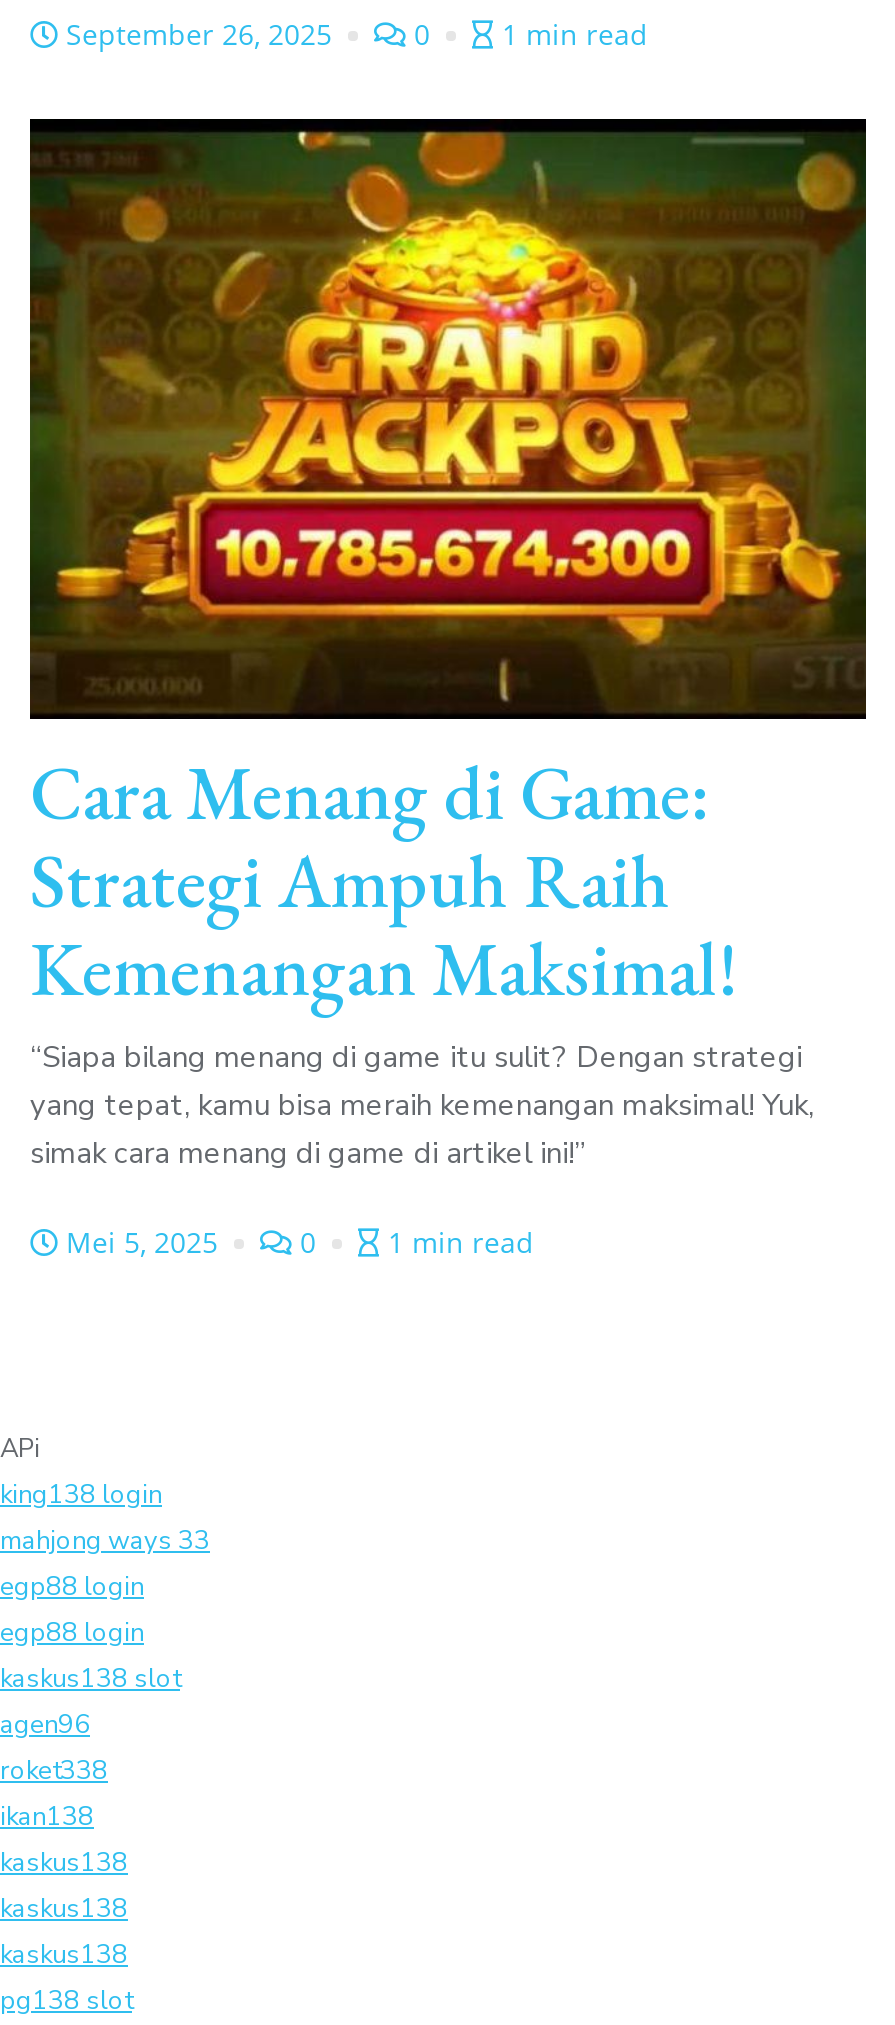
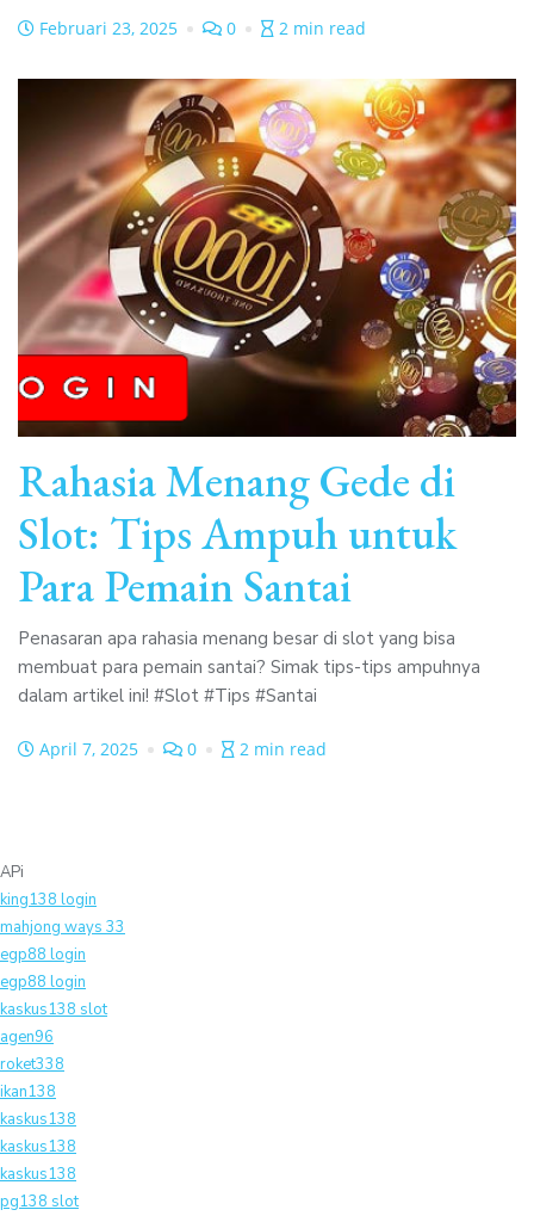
- September 26, 2025
+ Februari 23, 2025

- 1 min read
+ 2 min read

- [image]
- Cara Menang di Game:
- Strategi Ampuh Raih
- Kemenangan Maksimal!
- “Siapa bilang menang di game itu sulit? Dengan strategi
- yang tepat, kamu bisa meraih kemenangan maksimal! Yuk,
- simak cara menang di game di artikel ini!”
+ [image]
+ Rahasia Menang Gede di
+ Slot: Tips Ampuh untuk
+ Para Pemain Santai
+ Penasaran apa rahasia menang besar di slot yang bisa
+ membuat para pemain santai? Simak tips-tips ampuhnya
+ dalam artikel ini! #Slot #Tips #Santai

- Mei 5, 2025
+ April 7, 2025

- 1 min read
+ 2 min read
